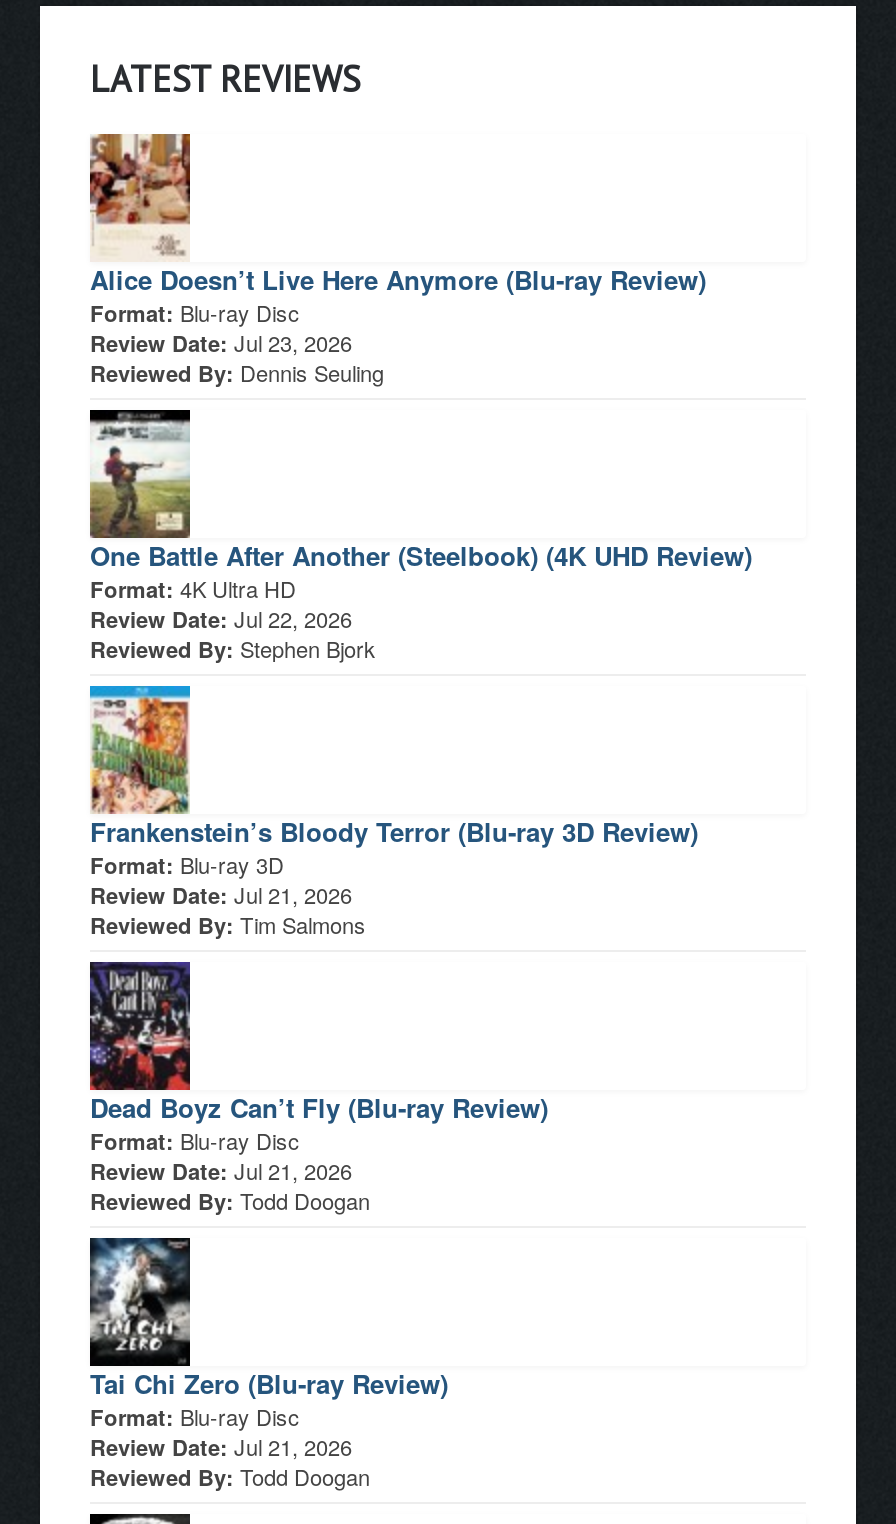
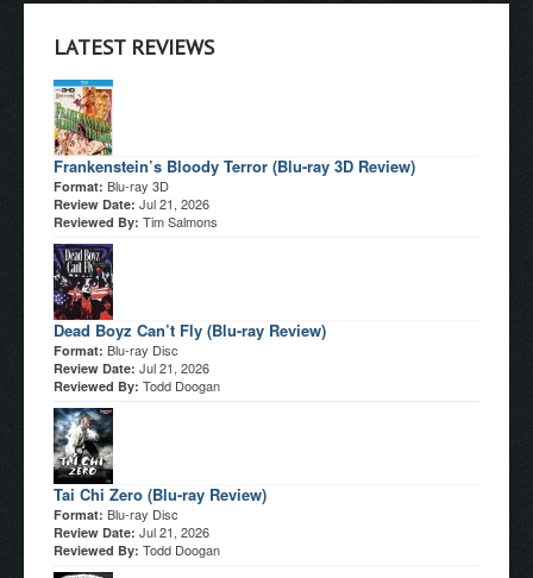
- [image]
- Alice Doesn’t Live Here Anymore (Blu-ray Review)
- Format: Blu-ray Disc
- Review Date: Jul 23, 2026
- Reviewed By: Dennis Seuling

- [image]
- One Battle After Another (Steelbook) (4K UHD Review)
- Format: 4K Ultra HD
- Review Date: Jul 22, 2026
- Reviewed By: Stephen Bjork
